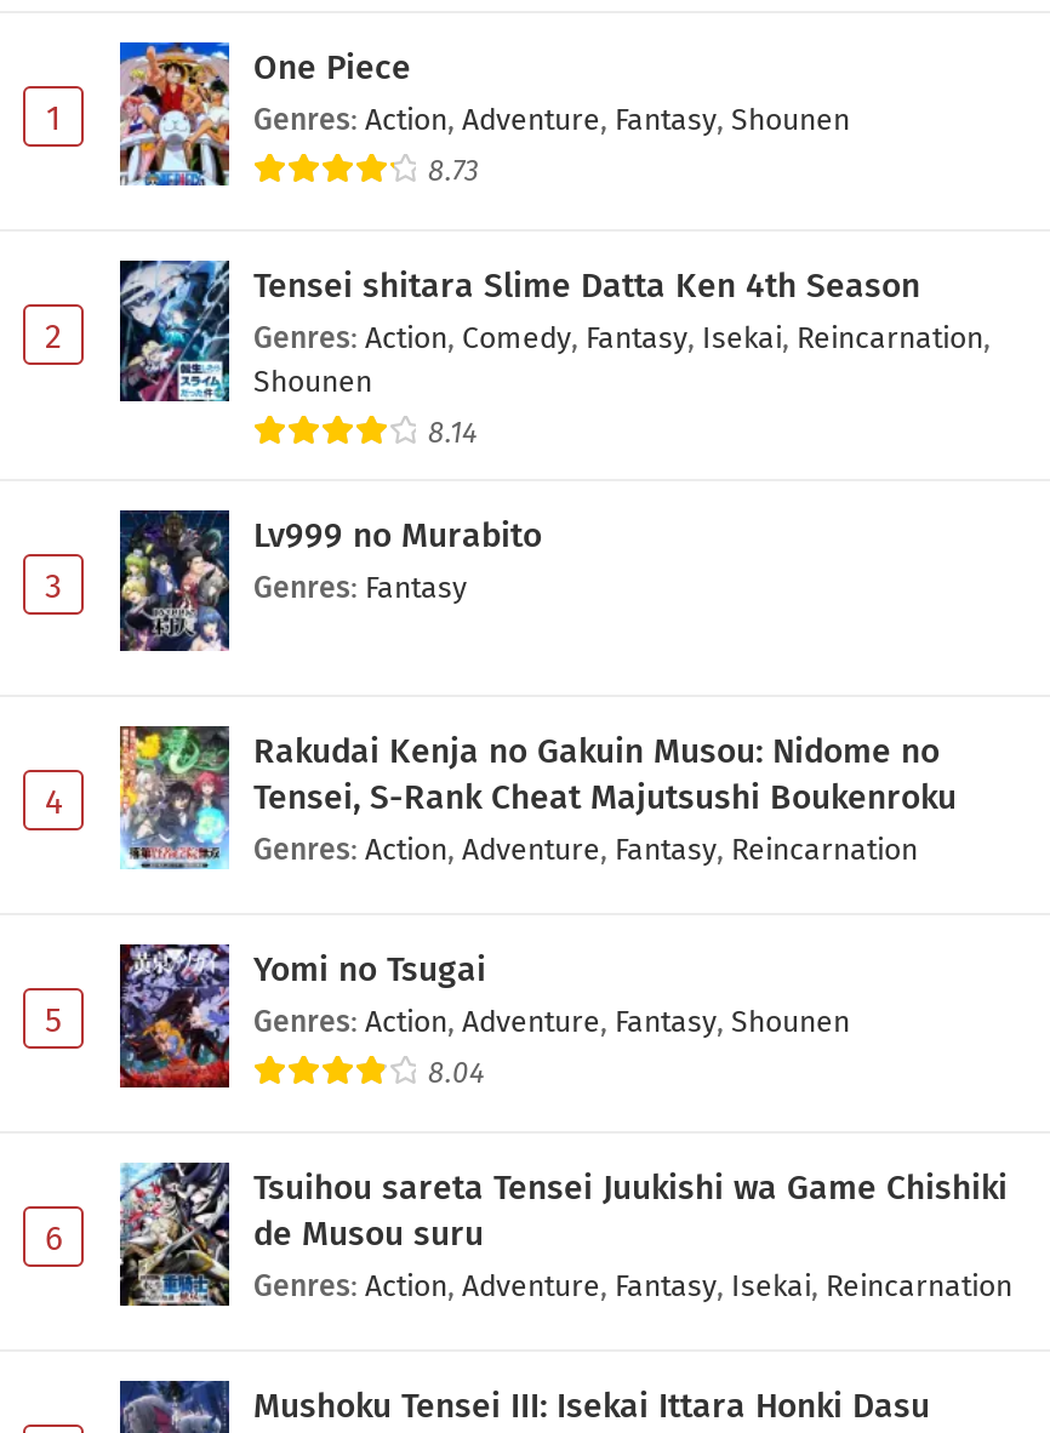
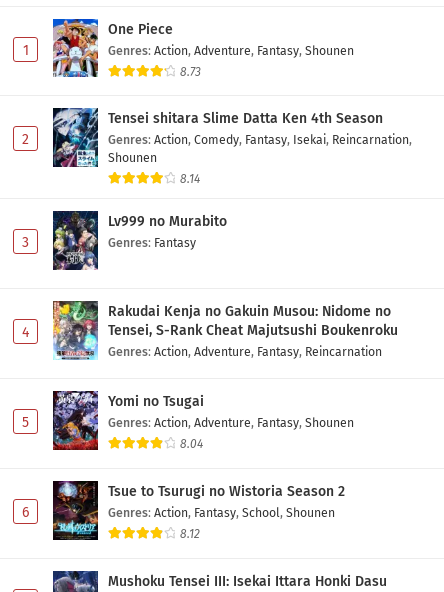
- [image]
- Tsuihou sareta Tensei Juukishi wa Game Chishiki
- de Musou suru
- Genres: Action, Adventure, Fantasy, Isekai, Reincarnation
+ [image]
+ Tsue to Tsurugi no Wistoria Season 2
+ Genres: Action, Fantasy, School, Shounen
+ 8.12
